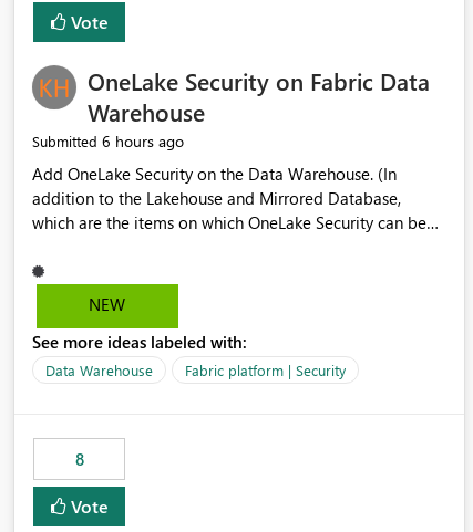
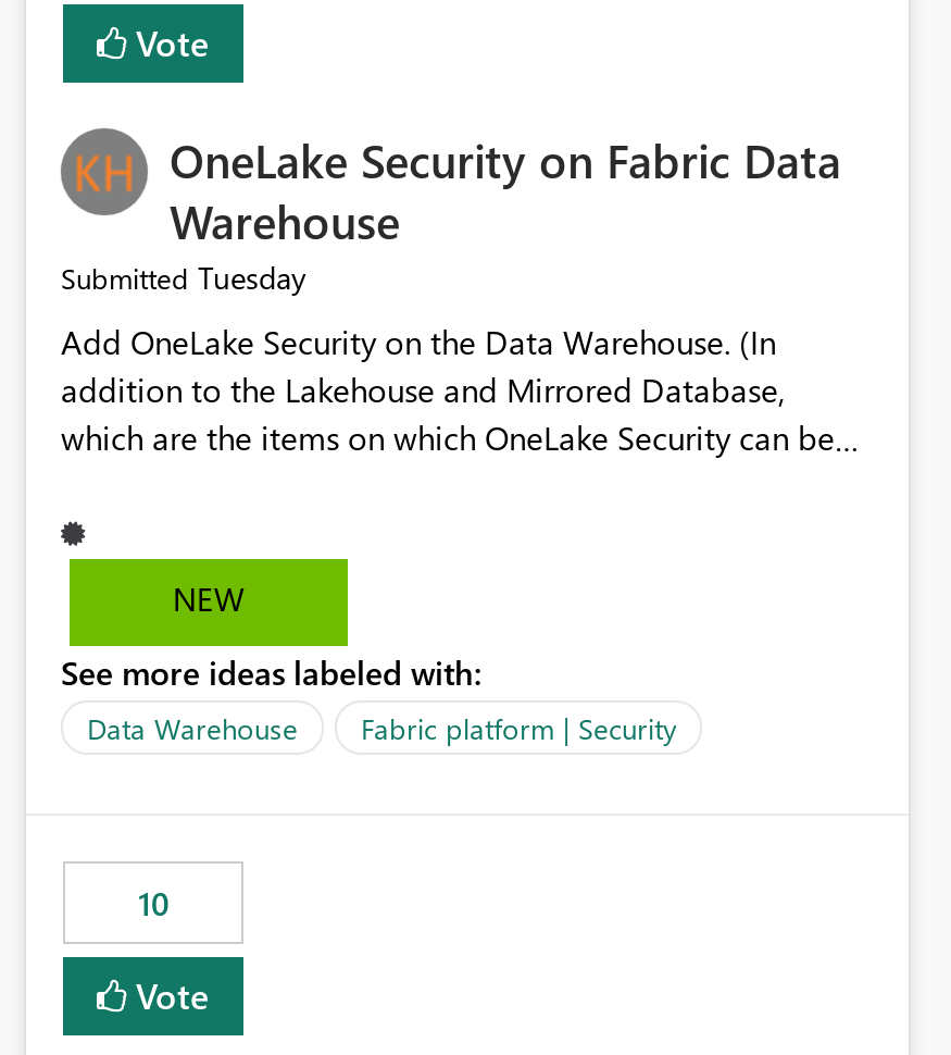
- Submitted 6 hours ago
+ Submitted Tuesday

- 8
+ 10
